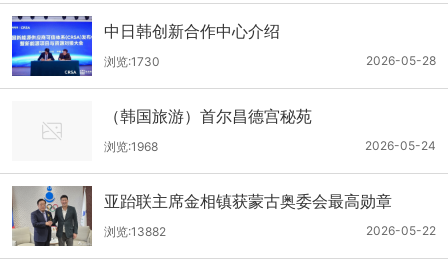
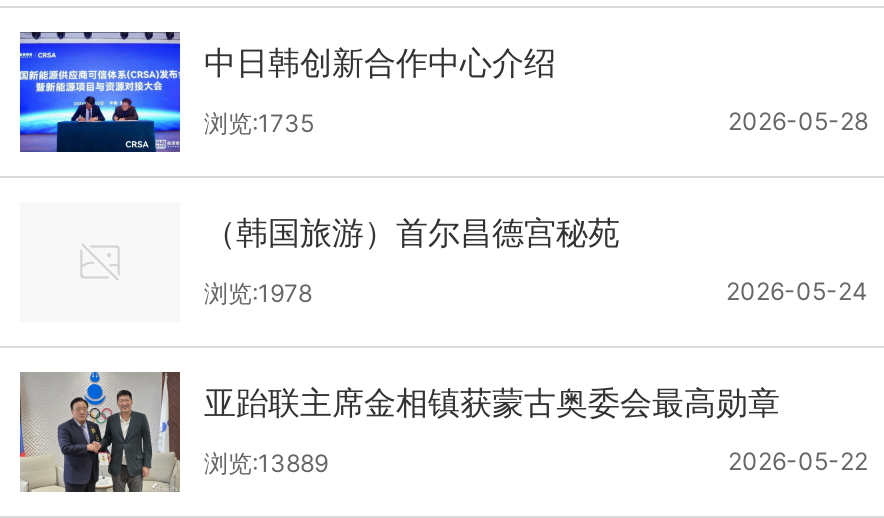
- 浏览:1730
+ 浏览:1735

- 浏览:1968
+ 浏览:1978

- 浏览:13882
+ 浏览:13889
